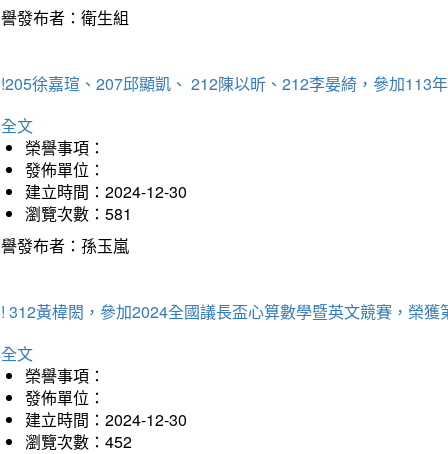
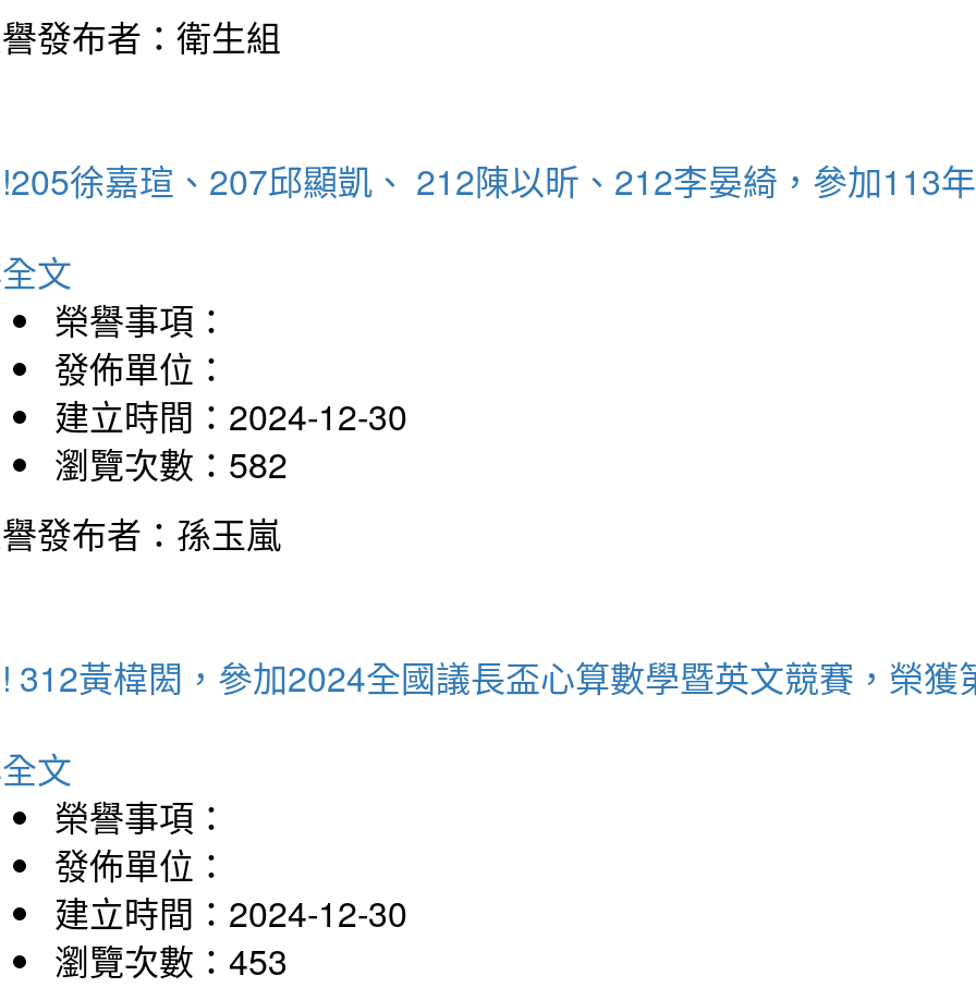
- 瀏覽次數：581
+ 瀏覽次數：582

- 瀏覽次數：452
+ 瀏覽次數：453
